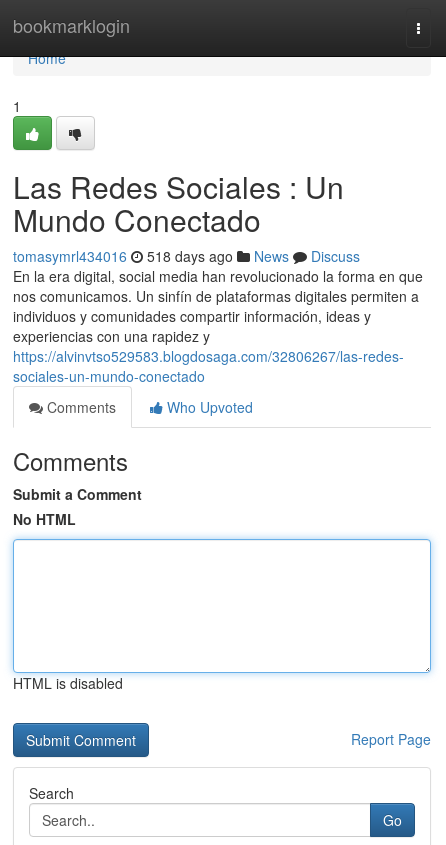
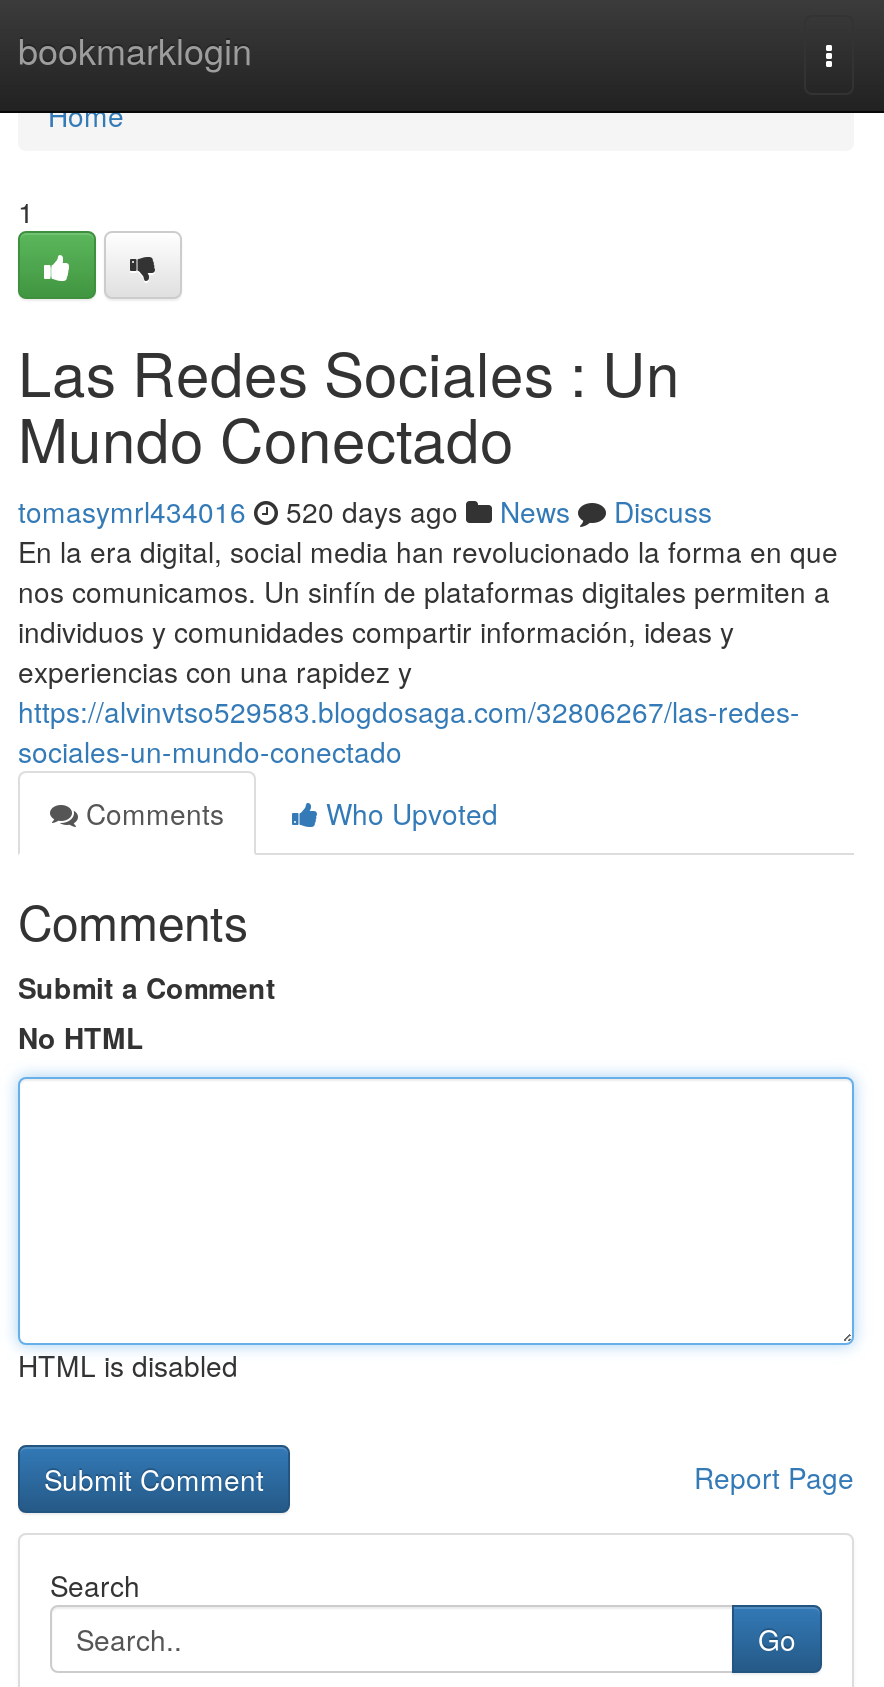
- tomasymrl434016 518 days ago News Discuss
+ tomasymrl434016 520 days ago News Discuss
